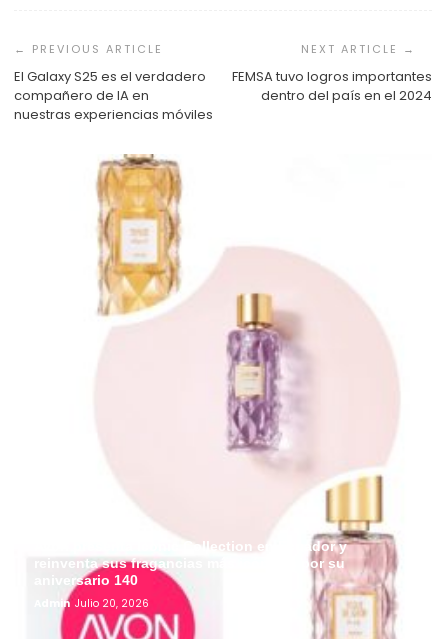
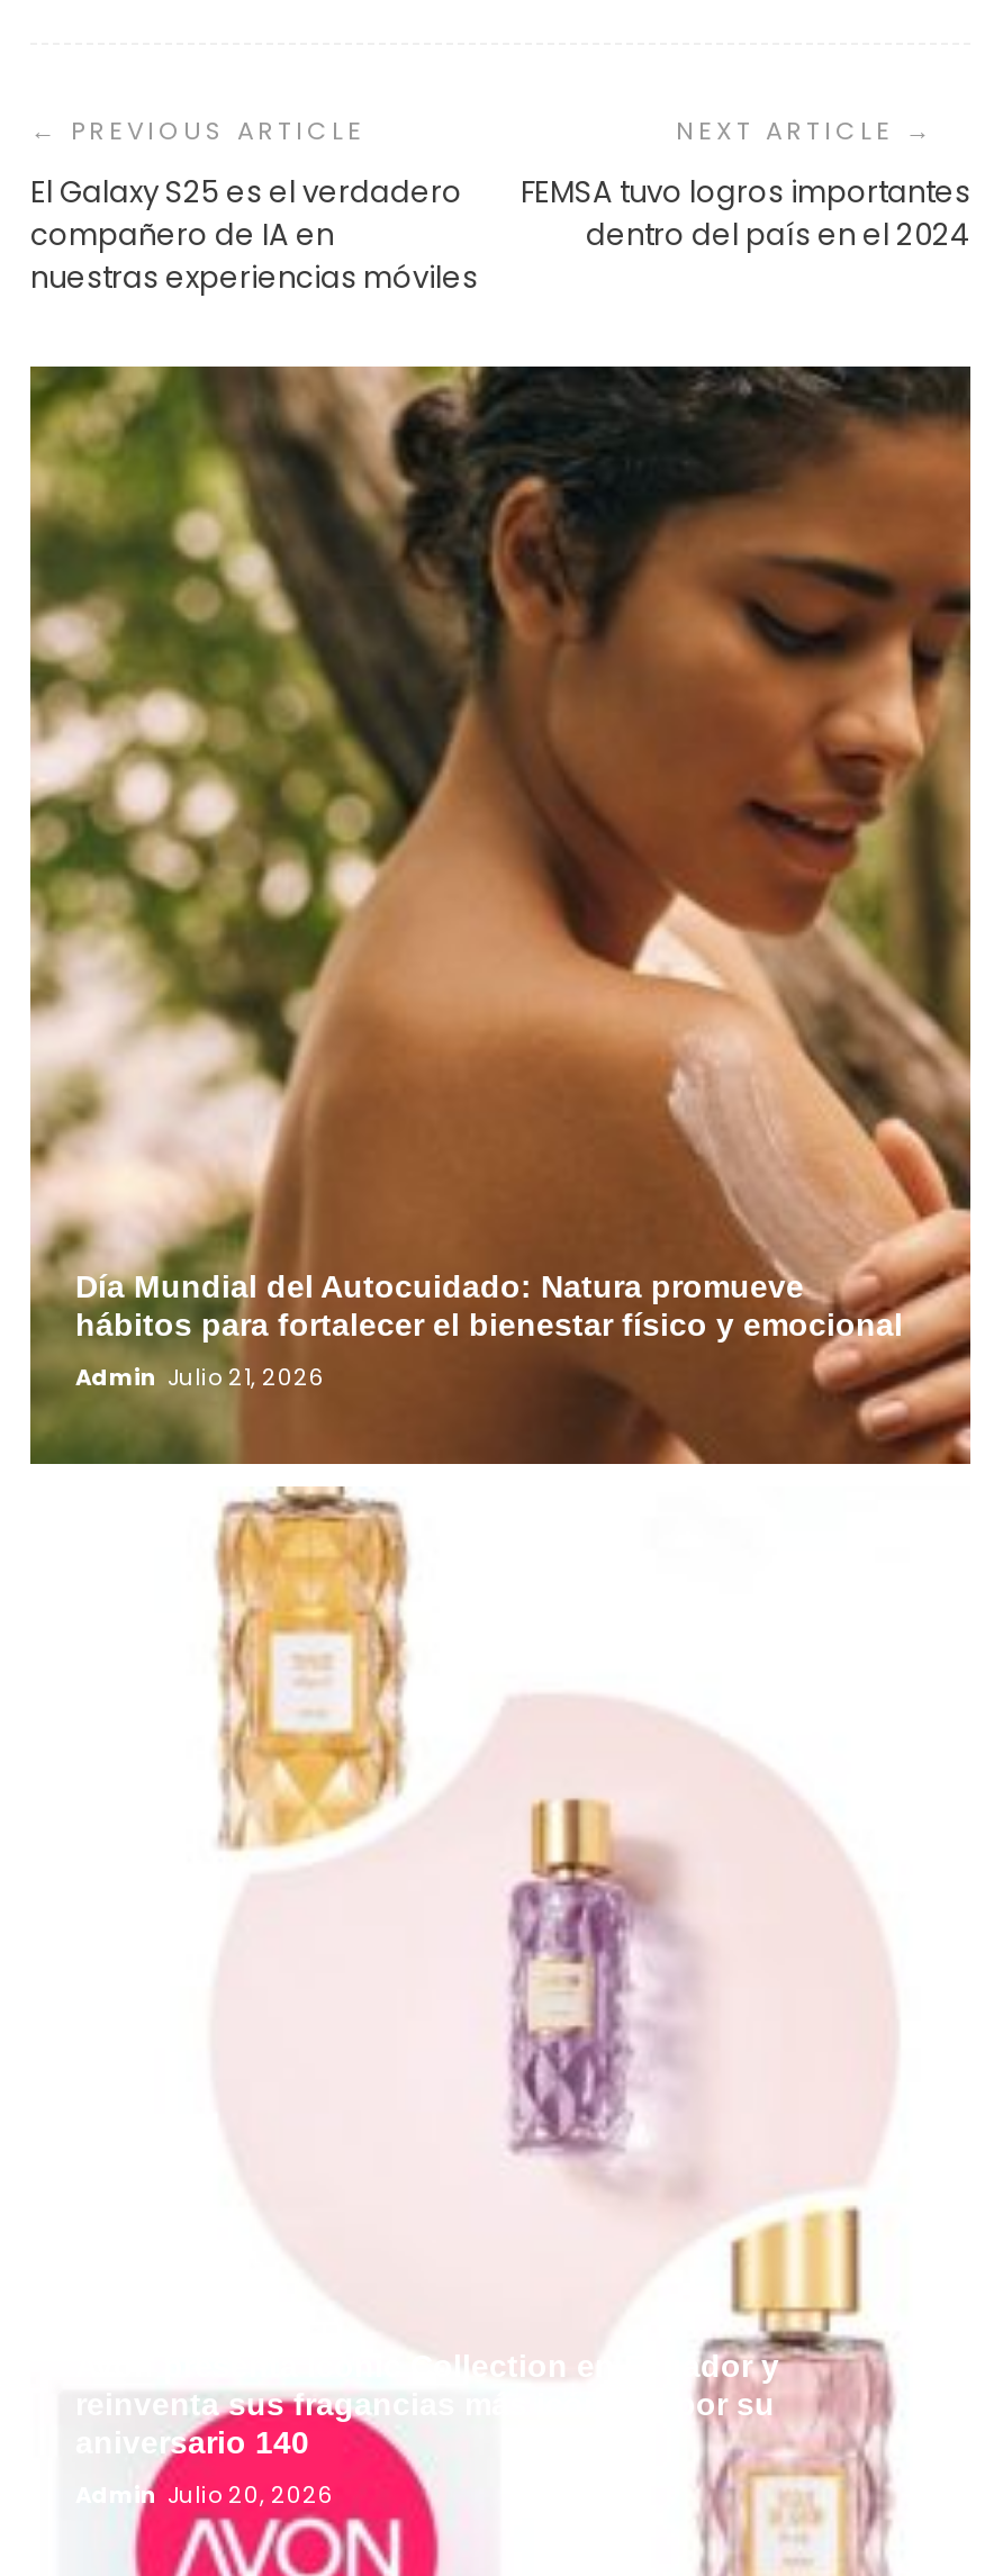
+ [image]
+ Día Mundial del Autocuidado: Natura promueve
+ hábitos para fortalecer el bienestar físico y emocional
+ Admin Julio 21, 2026
